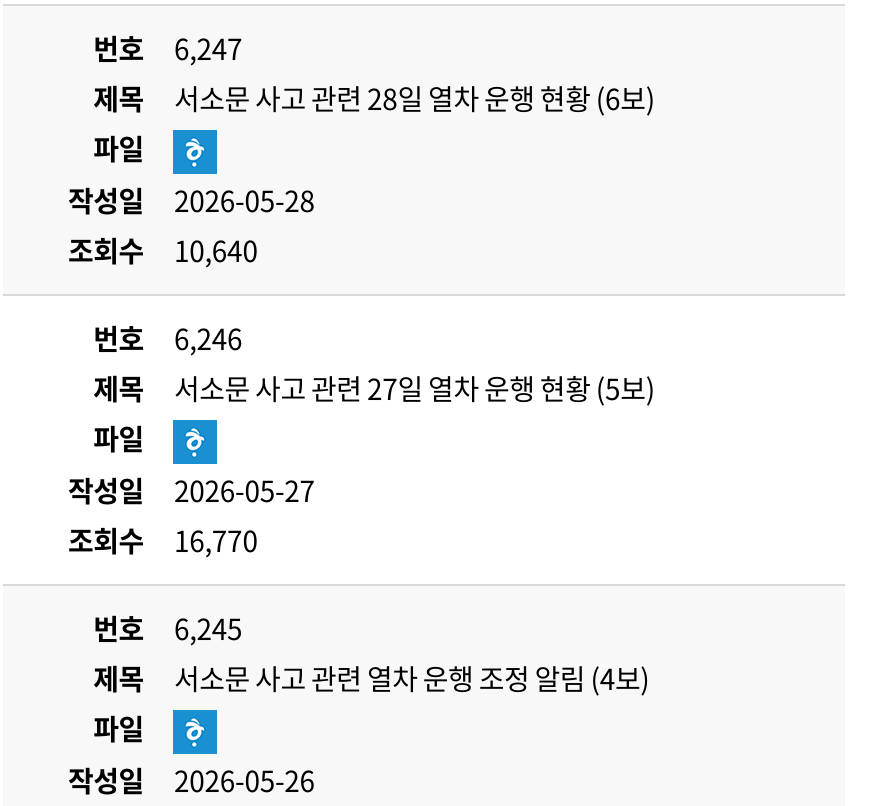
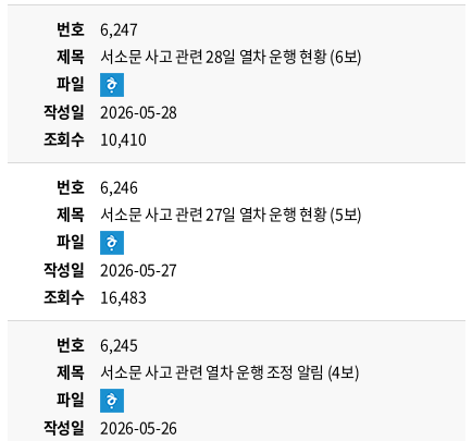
- 조회수 10,640
+ 조회수 10,410

- 조회수 16,770
+ 조회수 16,483
